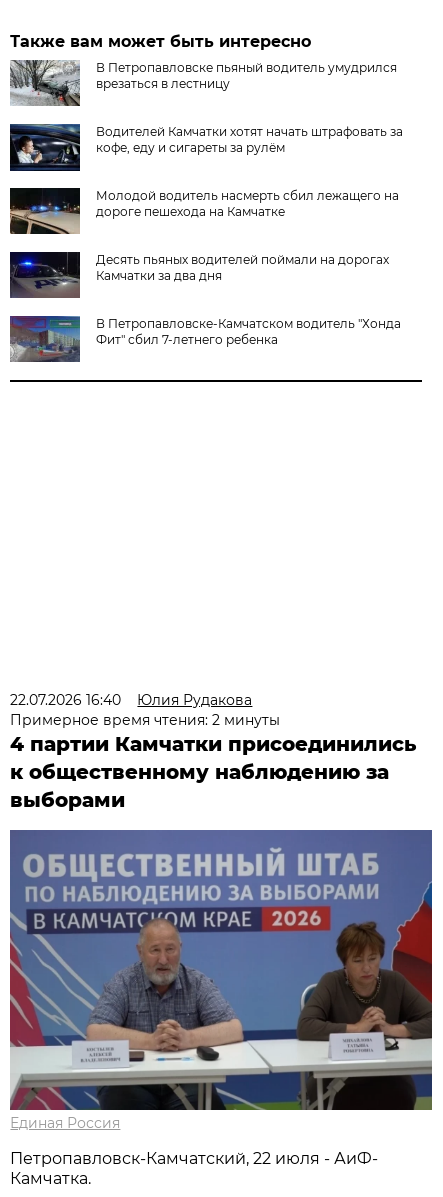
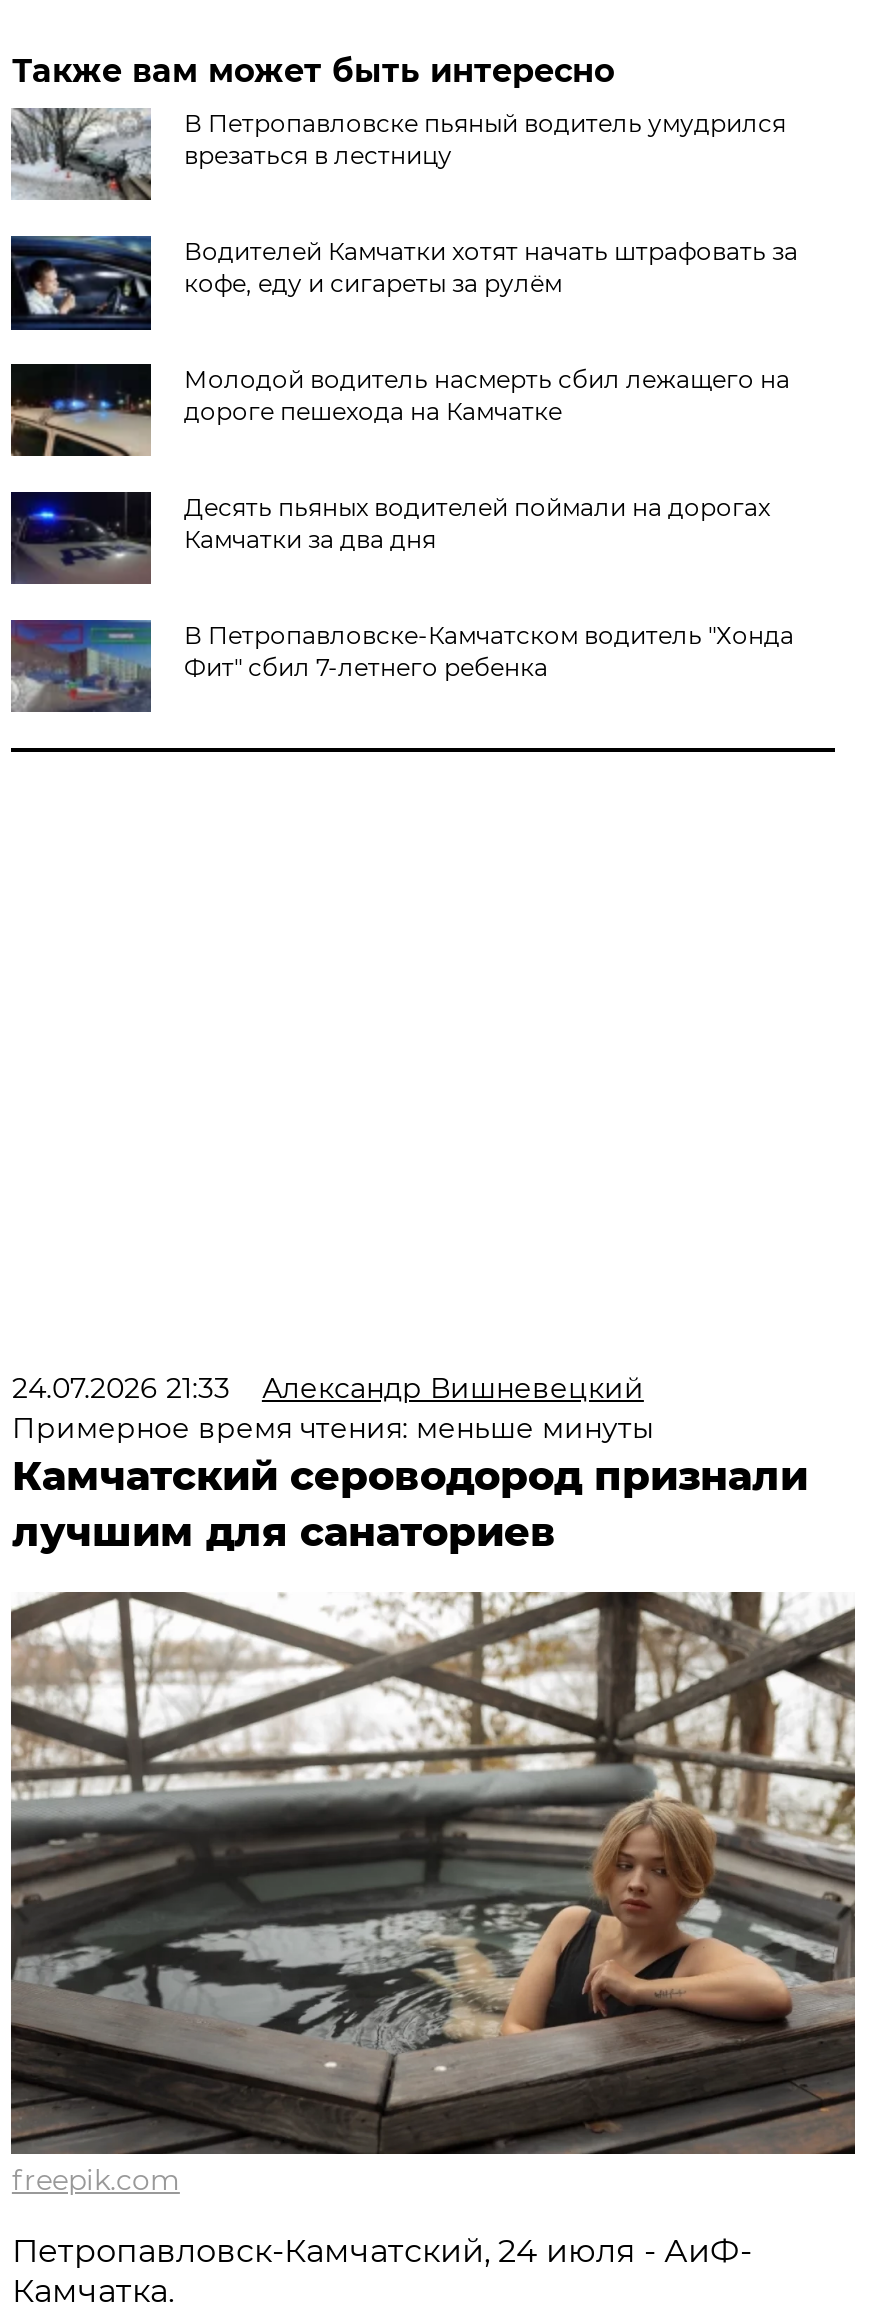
- 22.07.2026 16:40
- Юлия Рудакова
- Примерное время чтения: 2 минуты
- 4 партии Камчатки присоединились
- к общественному наблюдению за
- выборами
+ 24.07.2026 21:33
+ Александр Вишневецкий
+ Примерное время чтения: меньше минуты
+ Камчатский сероводород признали
+ лучшим для санаториев

- [image]
- Единая Россия
+ [image]
+ freepik.com

- Петропавловск-Камчатский, 22 июля - АиФ-
+ Петропавловск-Камчатский, 24 июля - АиФ-
